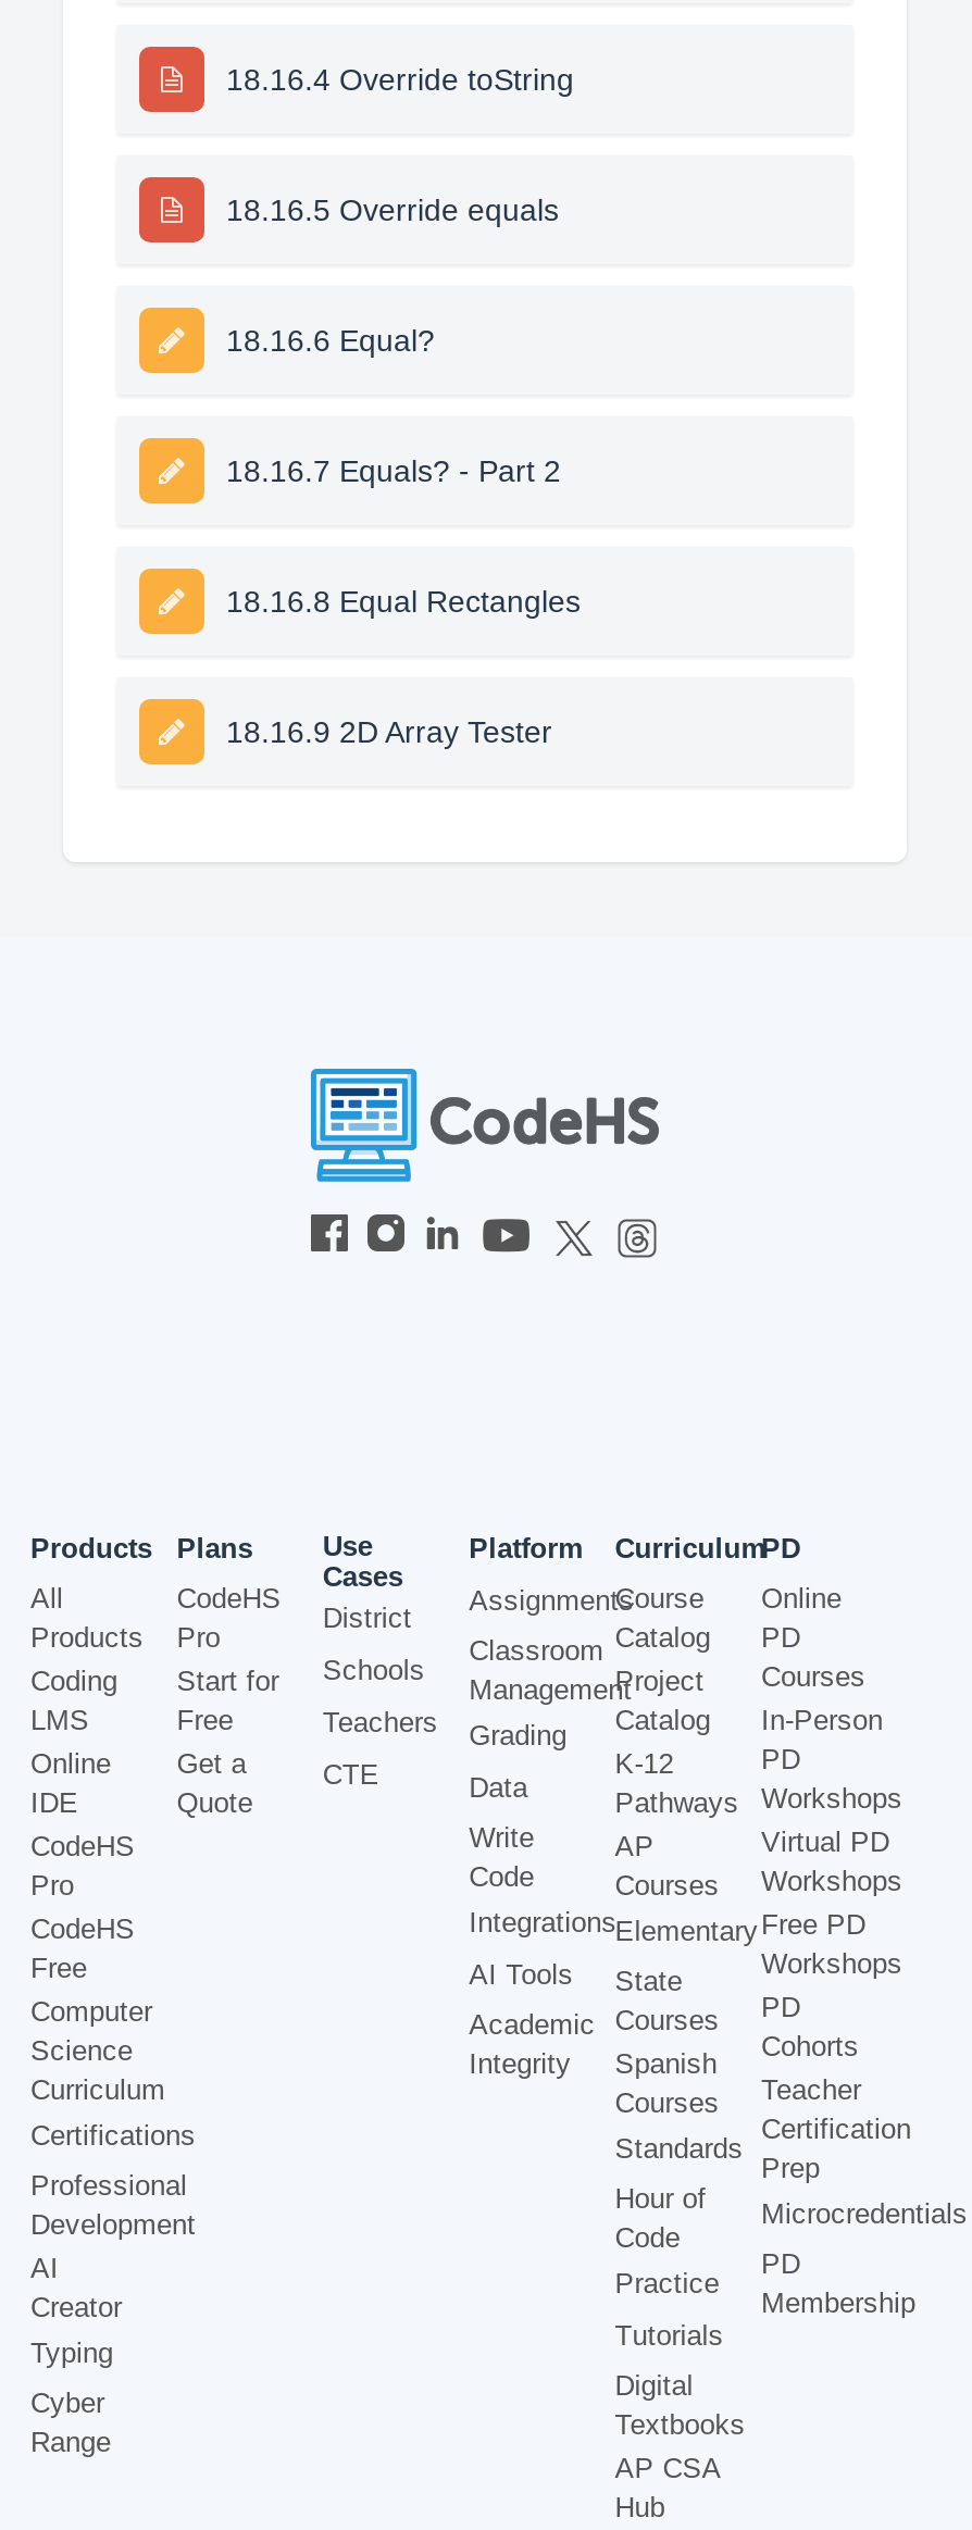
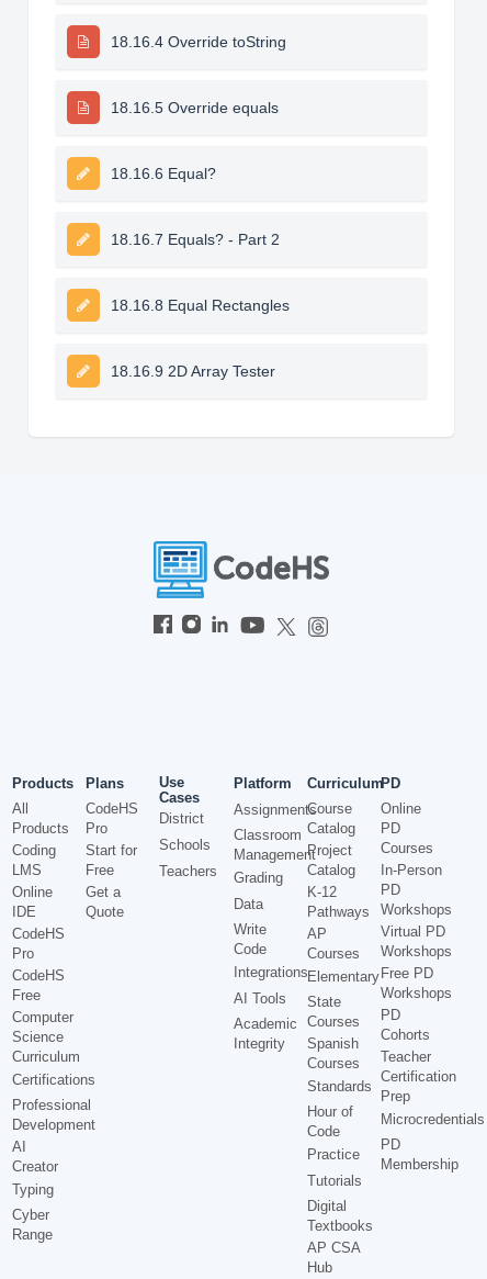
- CTE
